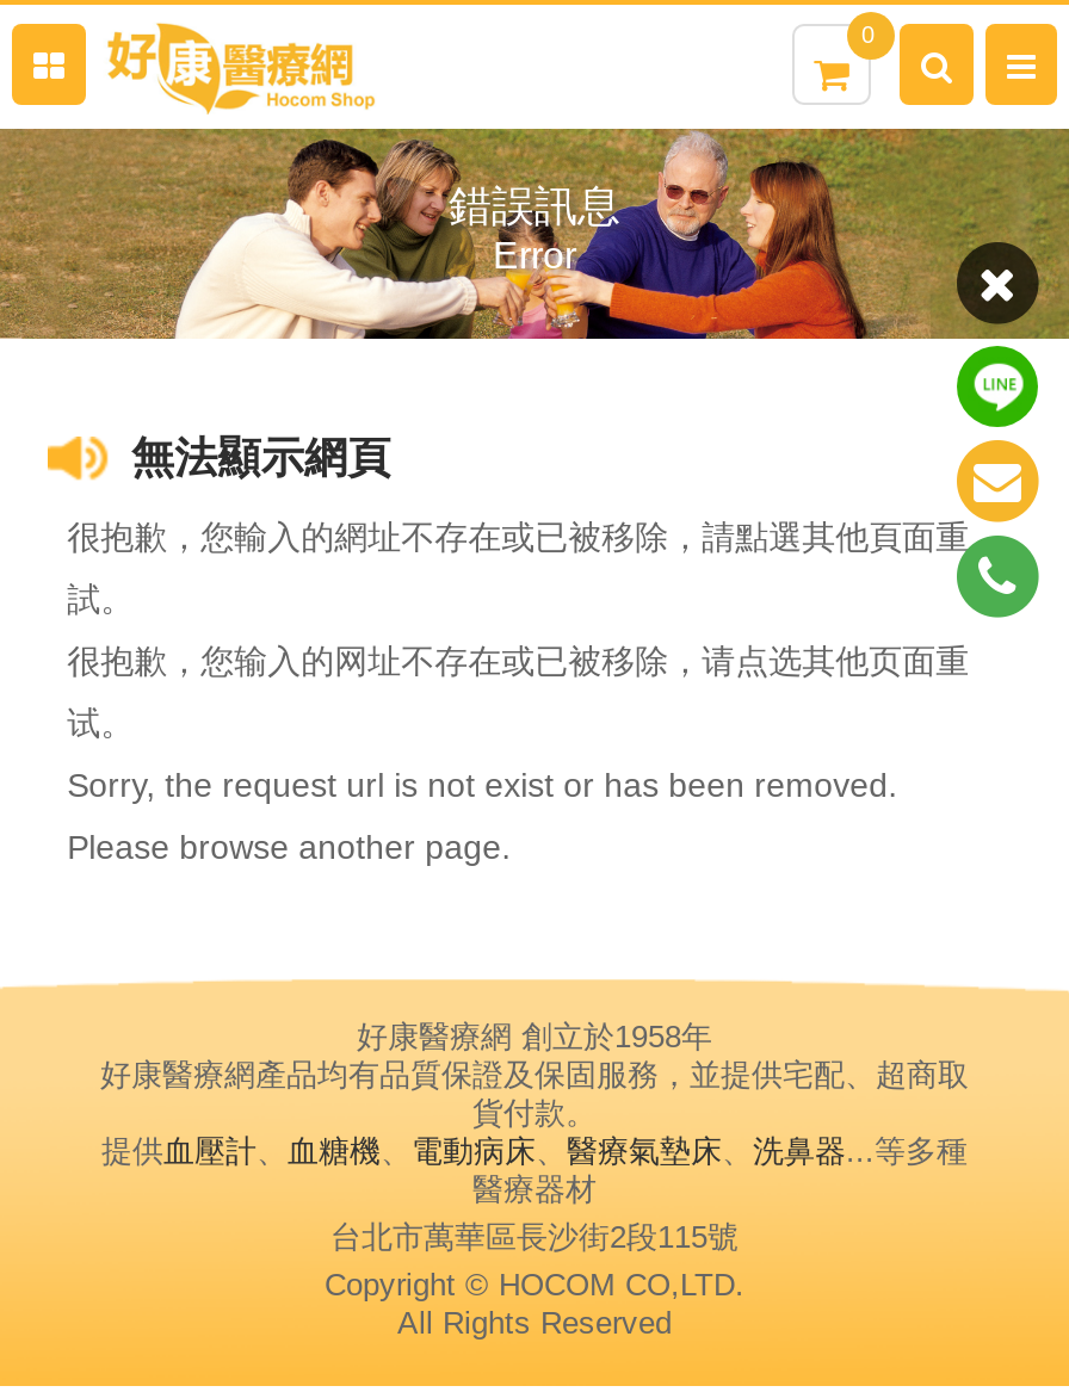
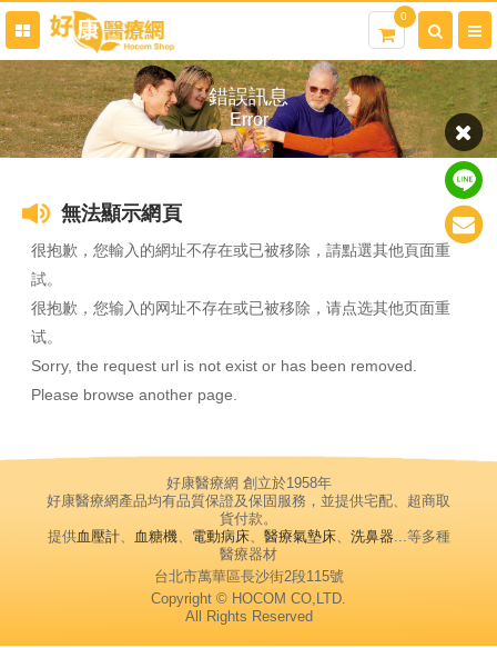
- [image]
